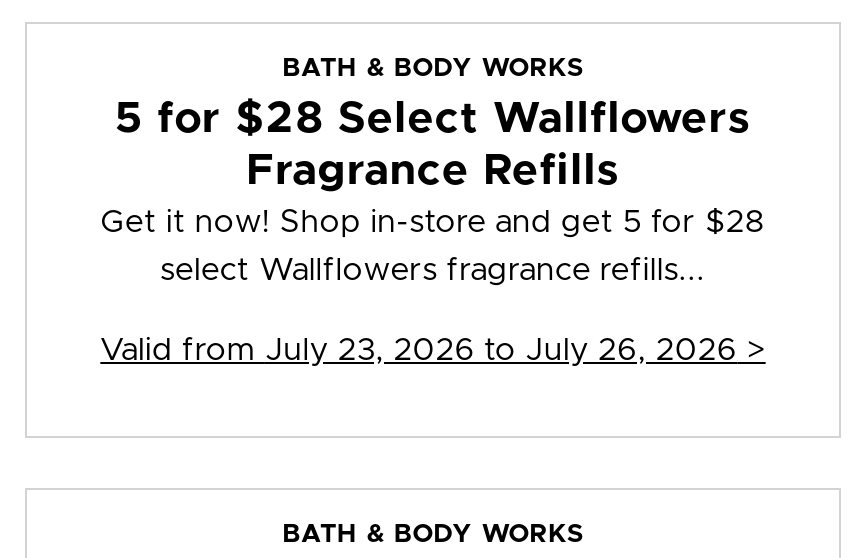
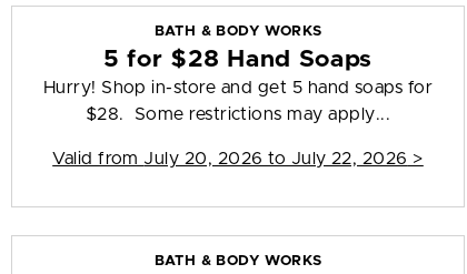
- 5 for $28 Select Wallflowers
- Fragrance Refills
- Get it now! Shop in-store and get 5 for $28
+ 5 for $28 Hand Soaps
+ Hurry! Shop in-store and get 5 hand soaps for

- select Wallflowers fragrance refills...
+ $28. Some restrictions may apply...

- Valid from July 23, 2026 to July 26, 2026 >
+ Valid from July 20, 2026 to July 22, 2026 >
